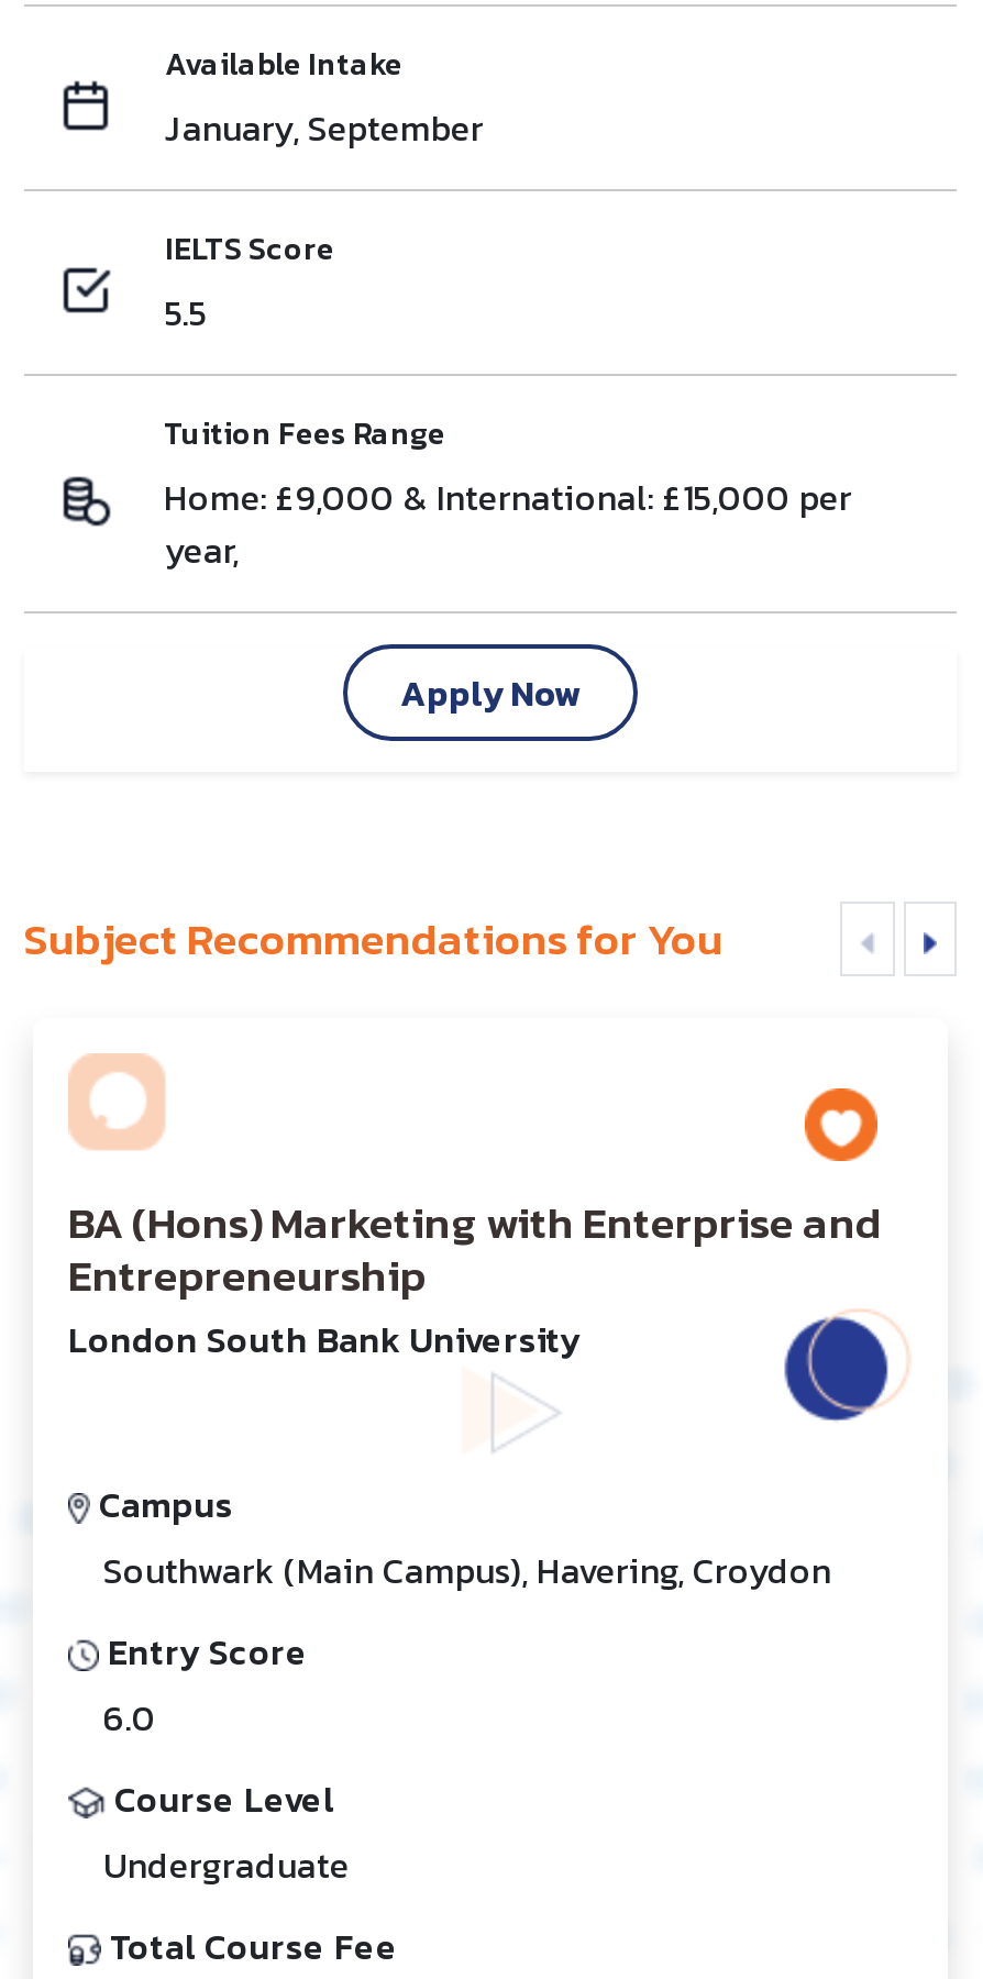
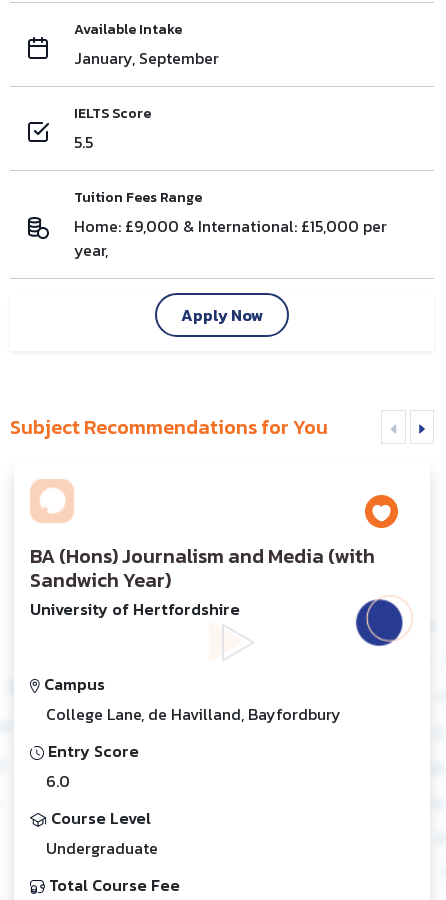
- BA (Hons) Marketing with Enterprise and
- Entrepreneurship
- London South Bank University
+ BA (Hons) Journalism and Media (with
+ Sandwich Year)
+ University of Hertfordshire

- Southwark (Main Campus), Havering, Croydon
+ College Lane, de Havilland, Bayfordbury
